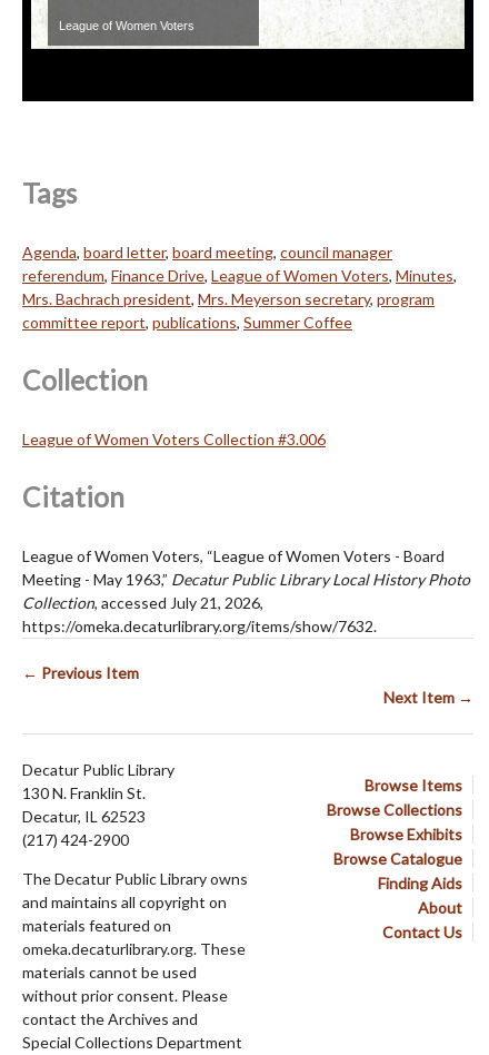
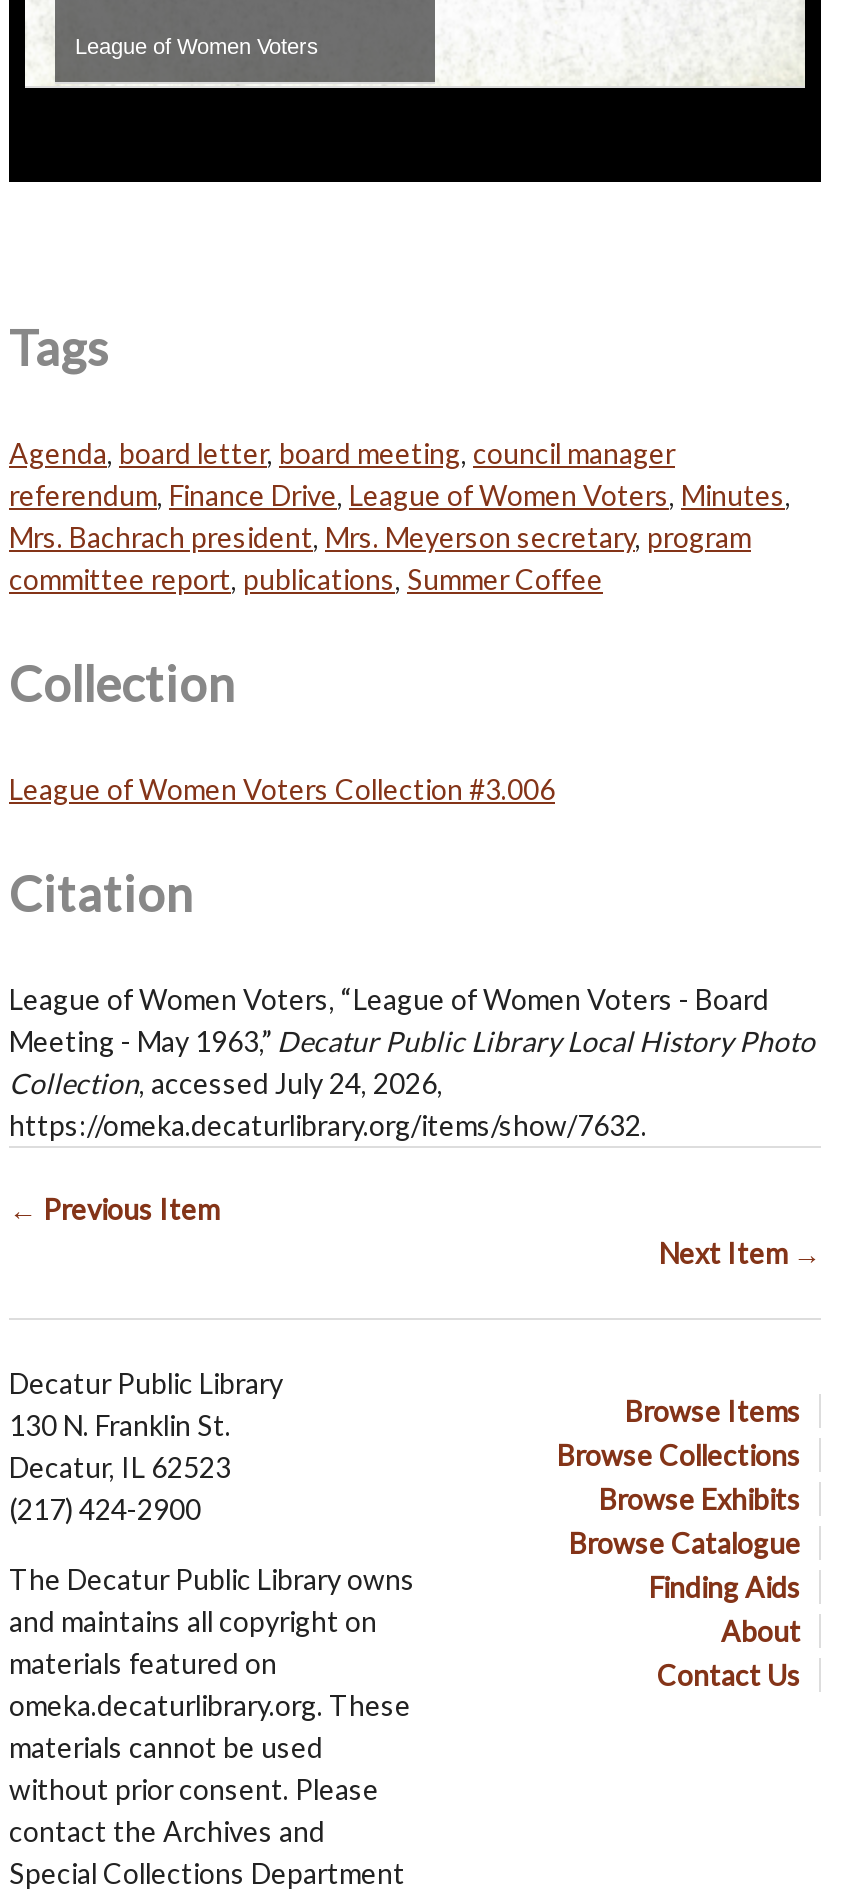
- Collection, accessed July 21, 2026,
+ Collection, accessed July 24, 2026,
